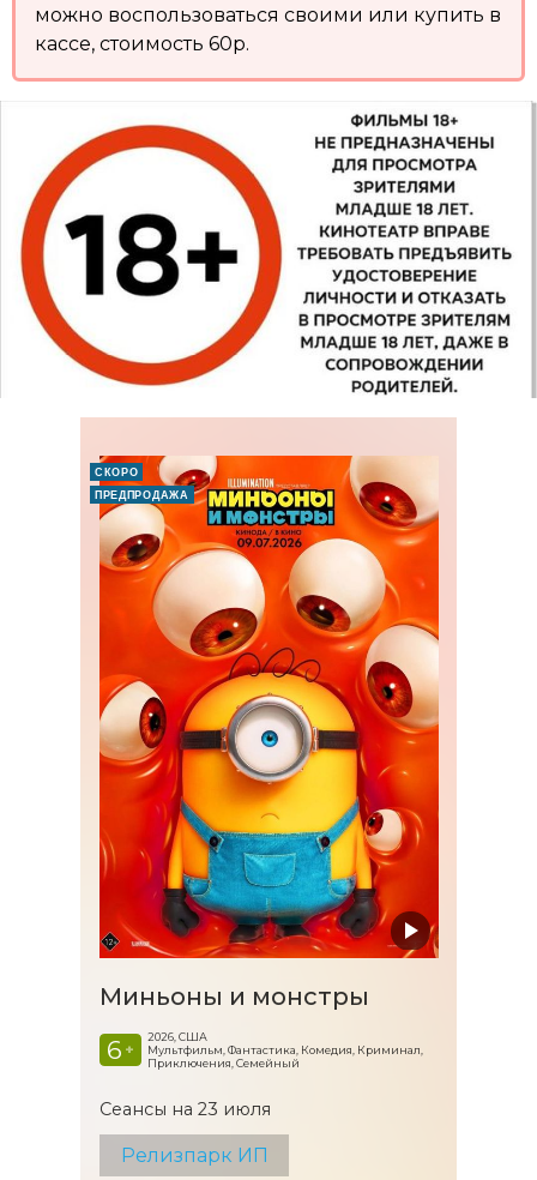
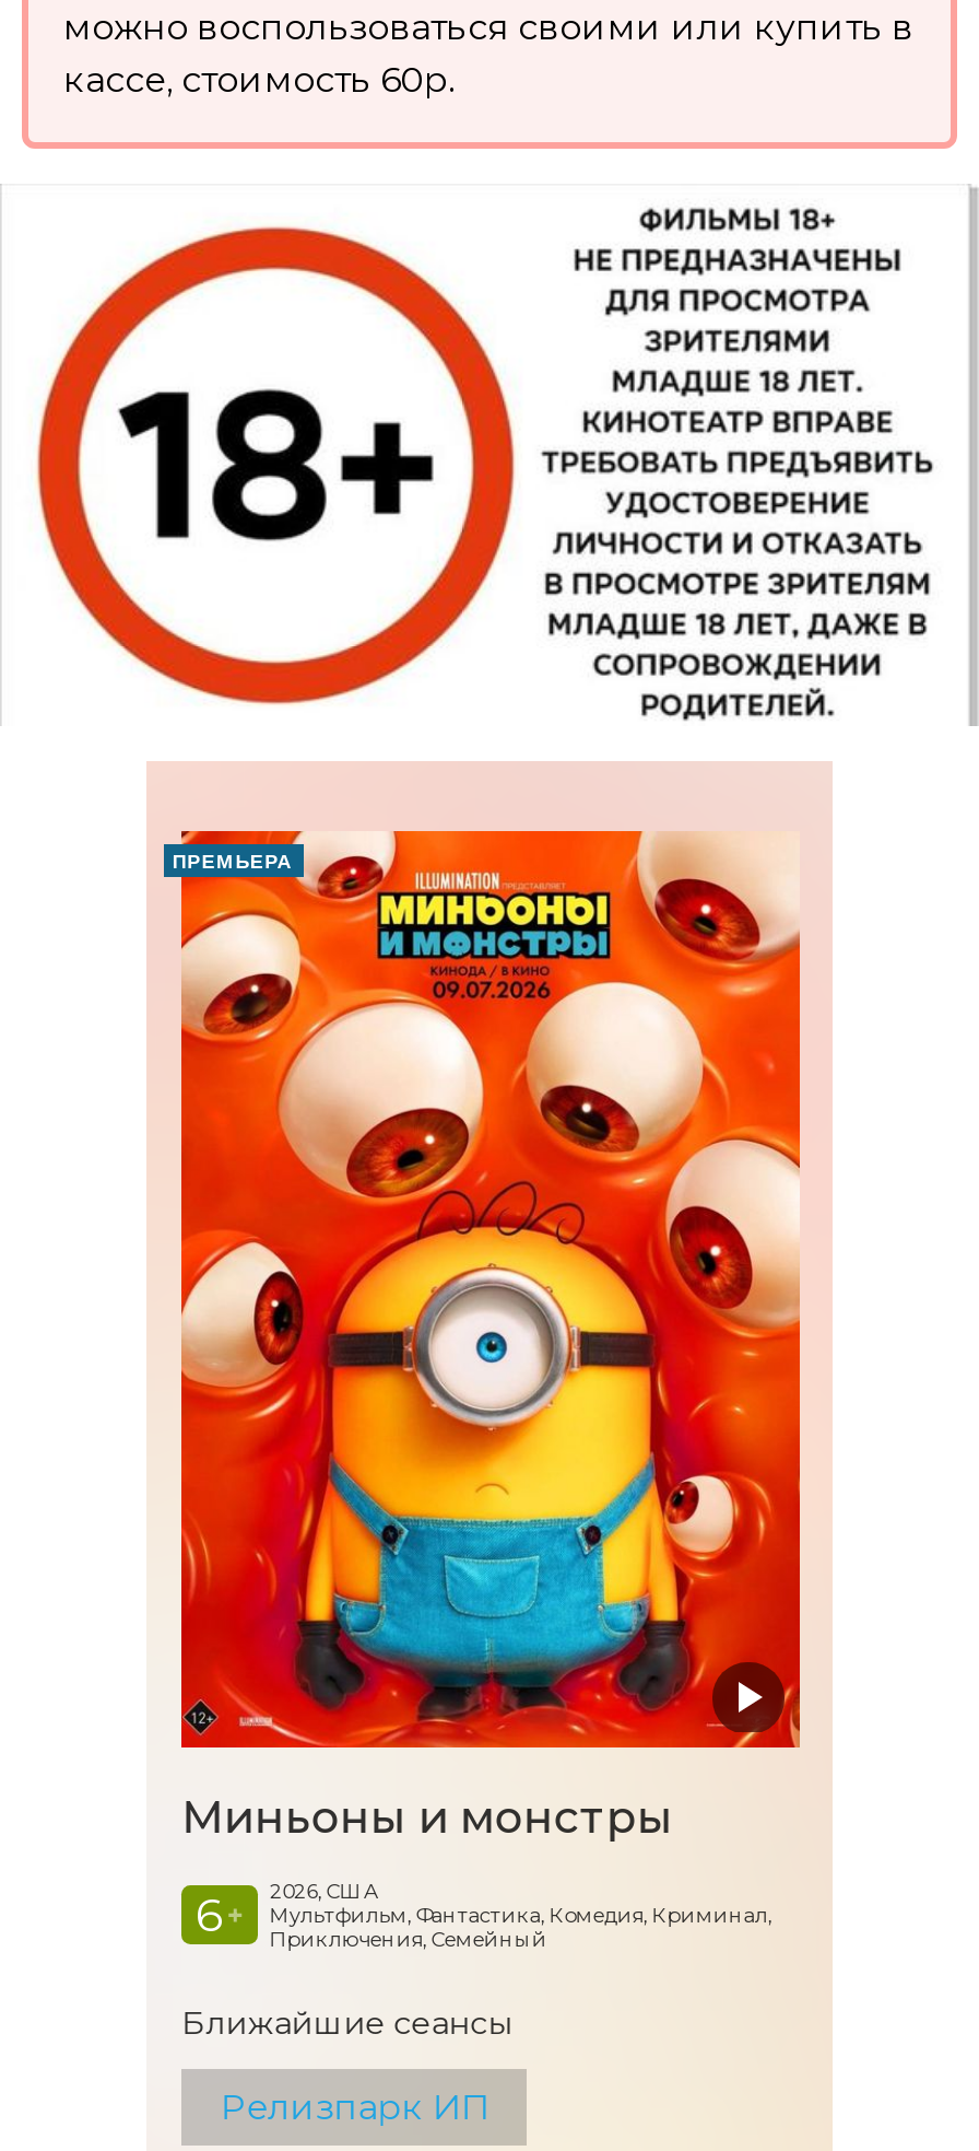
- СКОРО
- ПРЕДПРОДАЖА
+ ПРЕМЬЕРА

- Сеансы на 23 июля
+ Ближайшие сеансы
